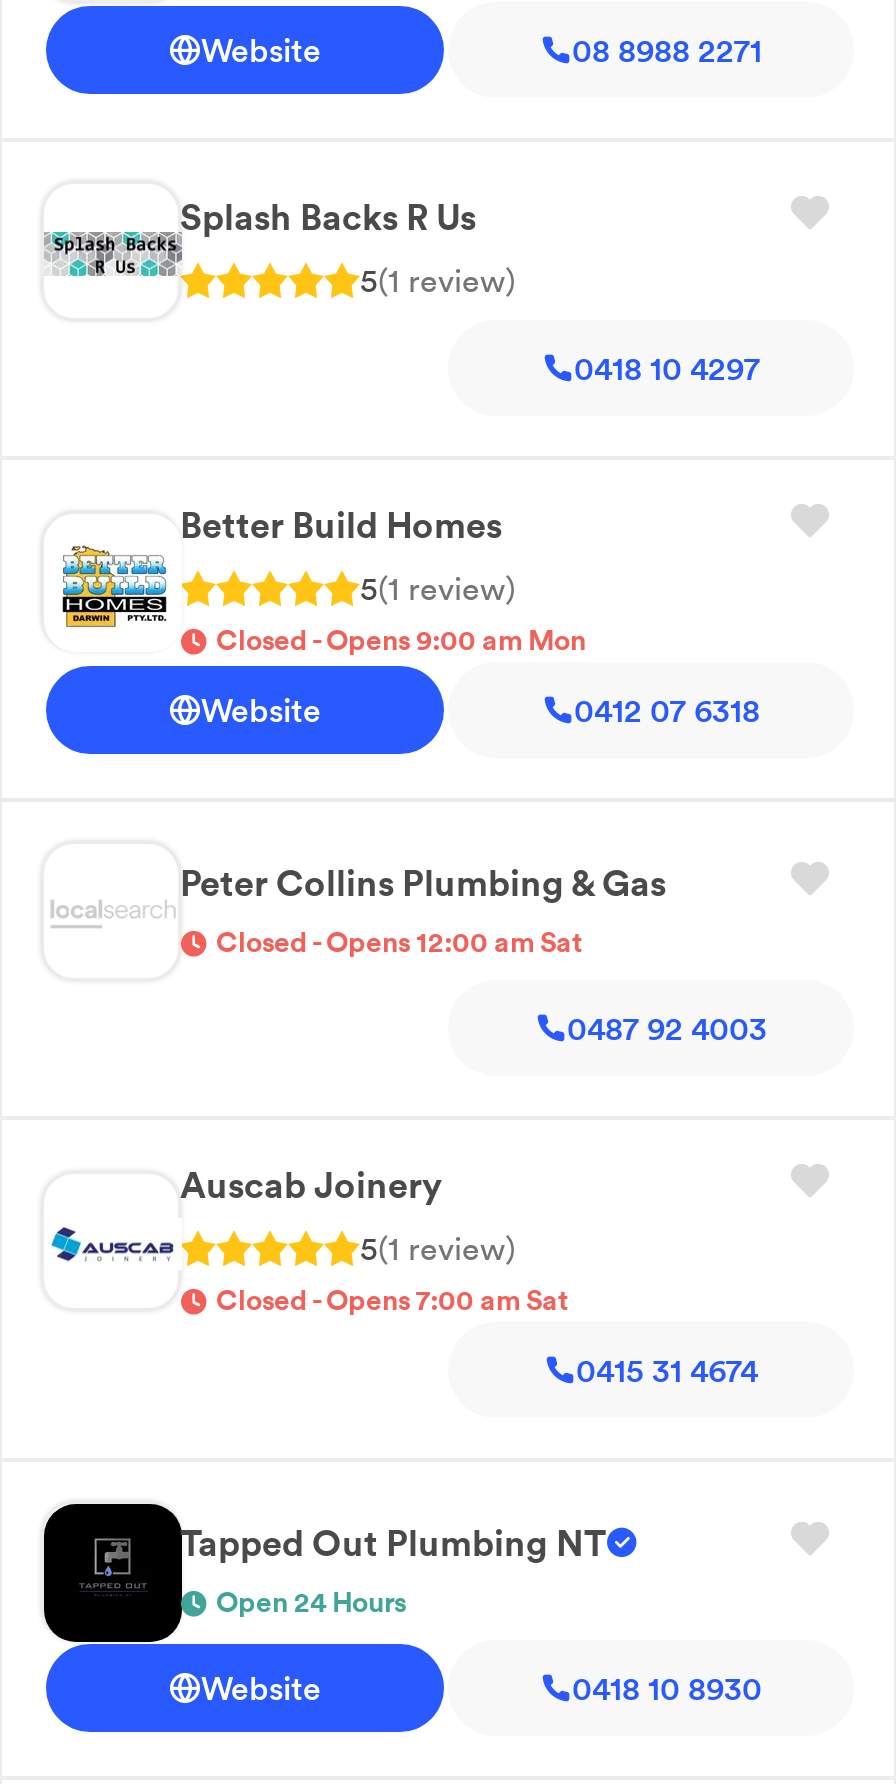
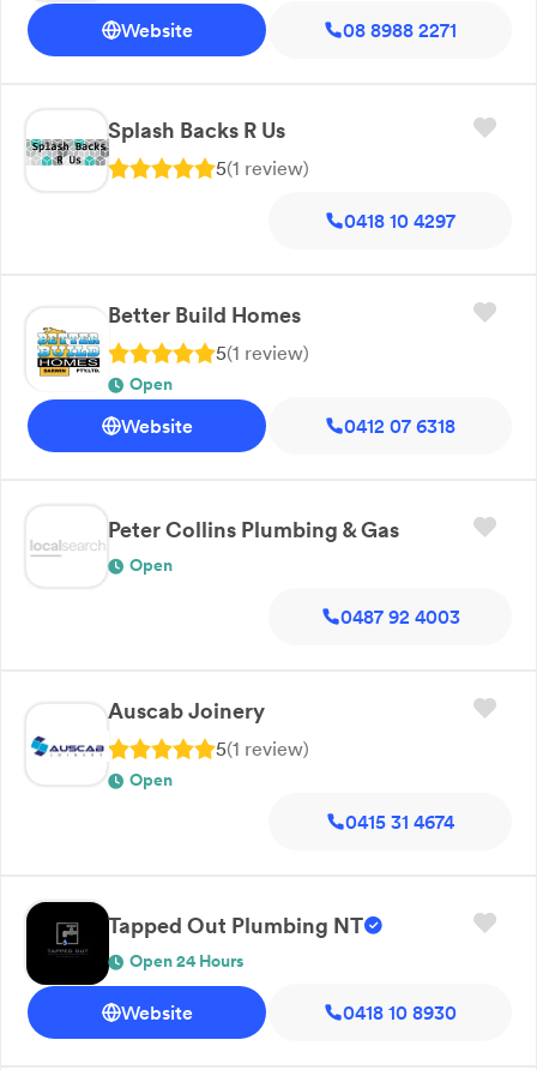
- Closed - Opens 9:00 am Mon
+ Open

- Closed - Opens 12:00 am Sat
+ Open

- Closed - Opens 7:00 am Sat
+ Open
